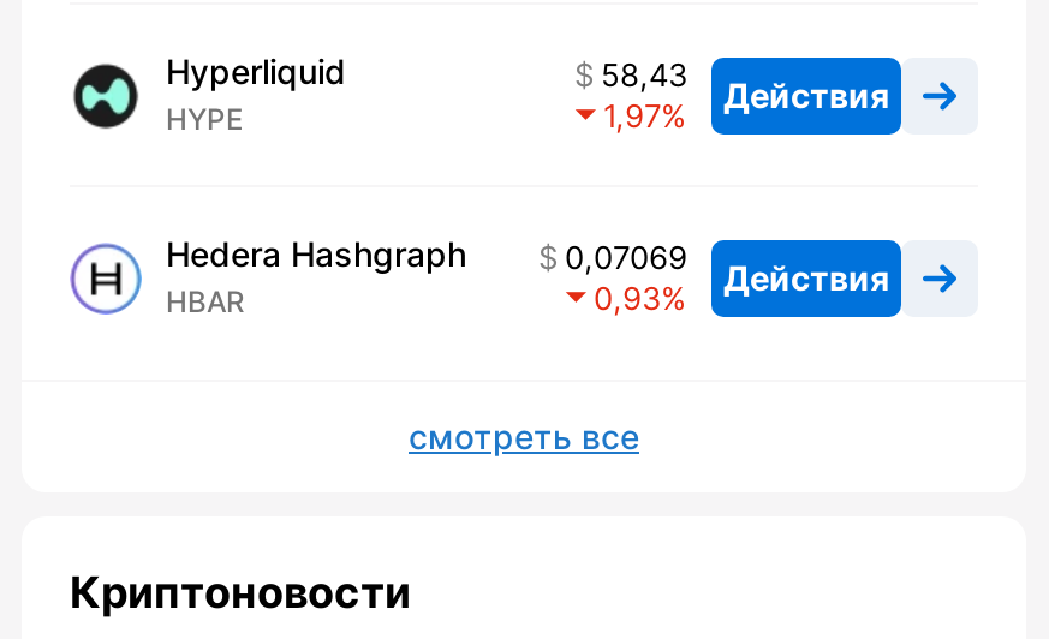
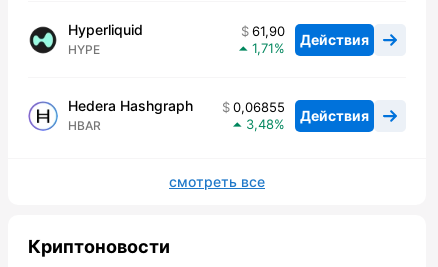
- 58,43 Действия
+ 61,90 Действия

- 1,97
+ 1,71

- 0,07069 Действия
+ 0,06855 Действия

- 0,93
+ 3,48
